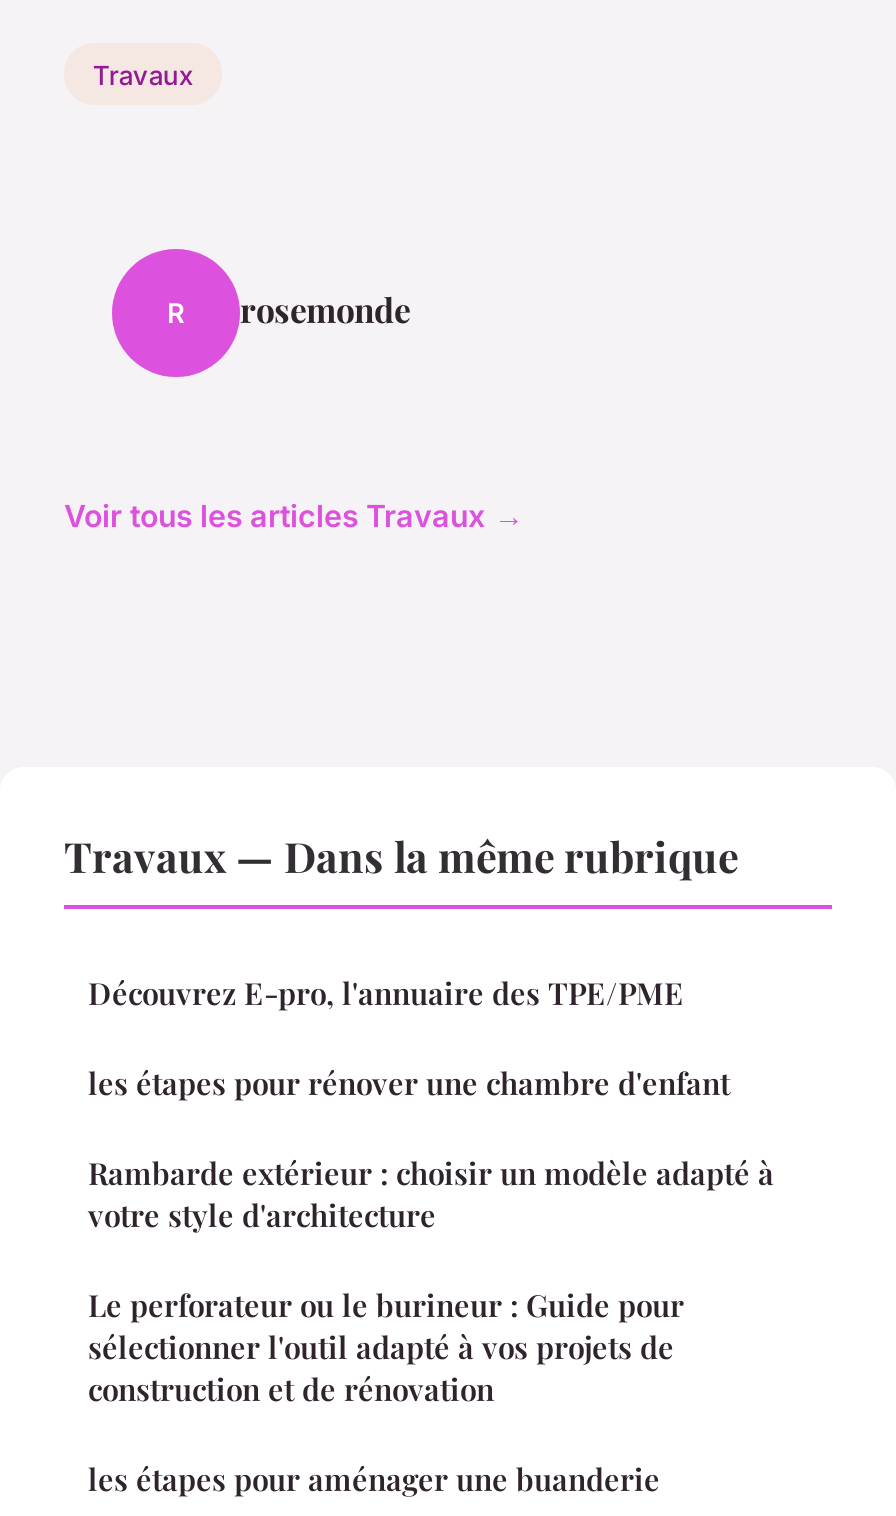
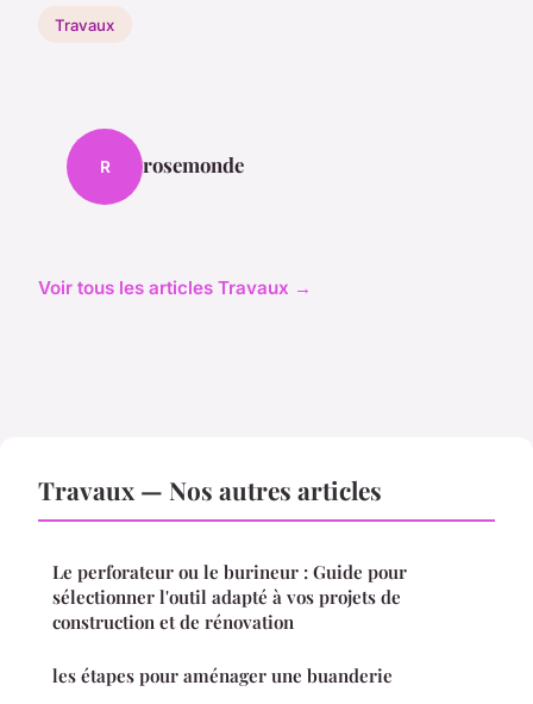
- Travaux — Dans la même rubrique
- Découvrez E-pro, l'annuaire des TPE/PME
- les étapes pour rénover une chambre d'enfant
- Rambarde extérieur : choisir un modèle adapté à
- votre style d'architecture
+ Travaux — Nos autres articles
